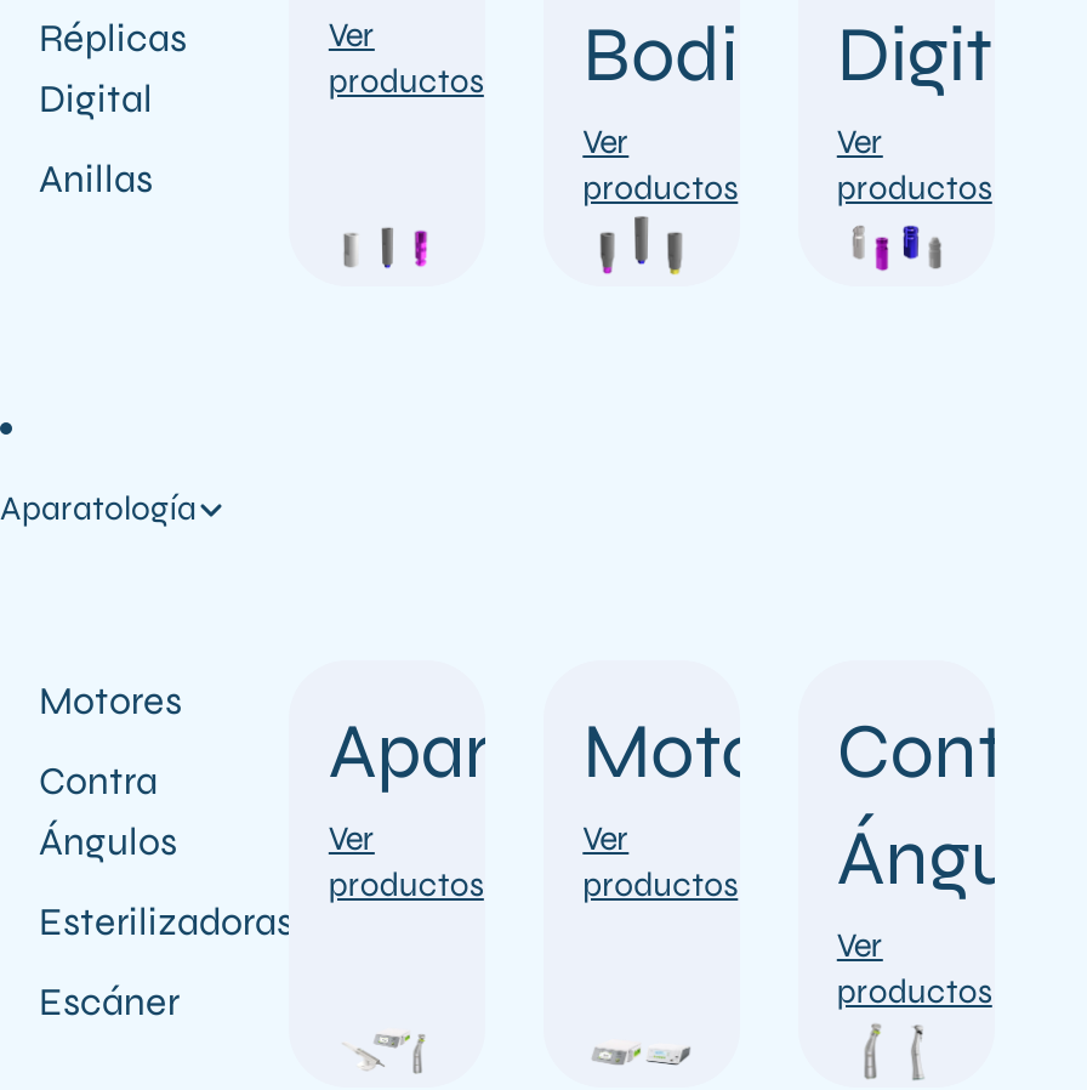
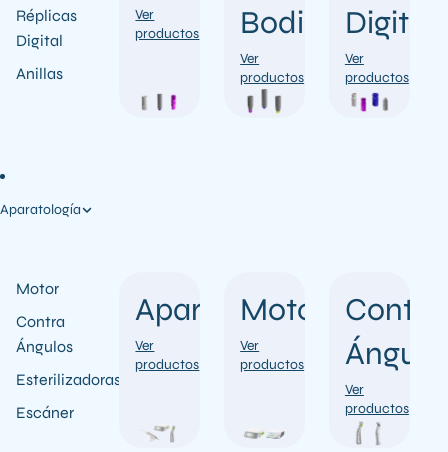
- Motores
+ Motor
